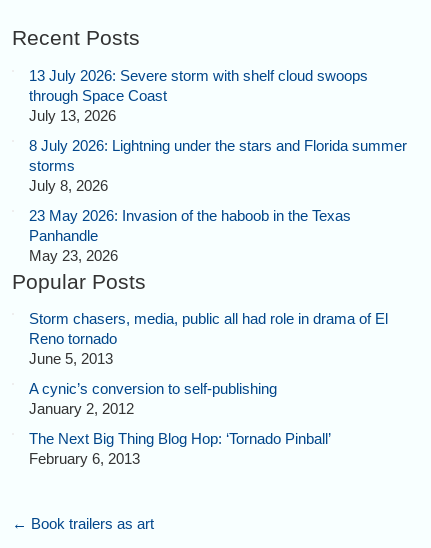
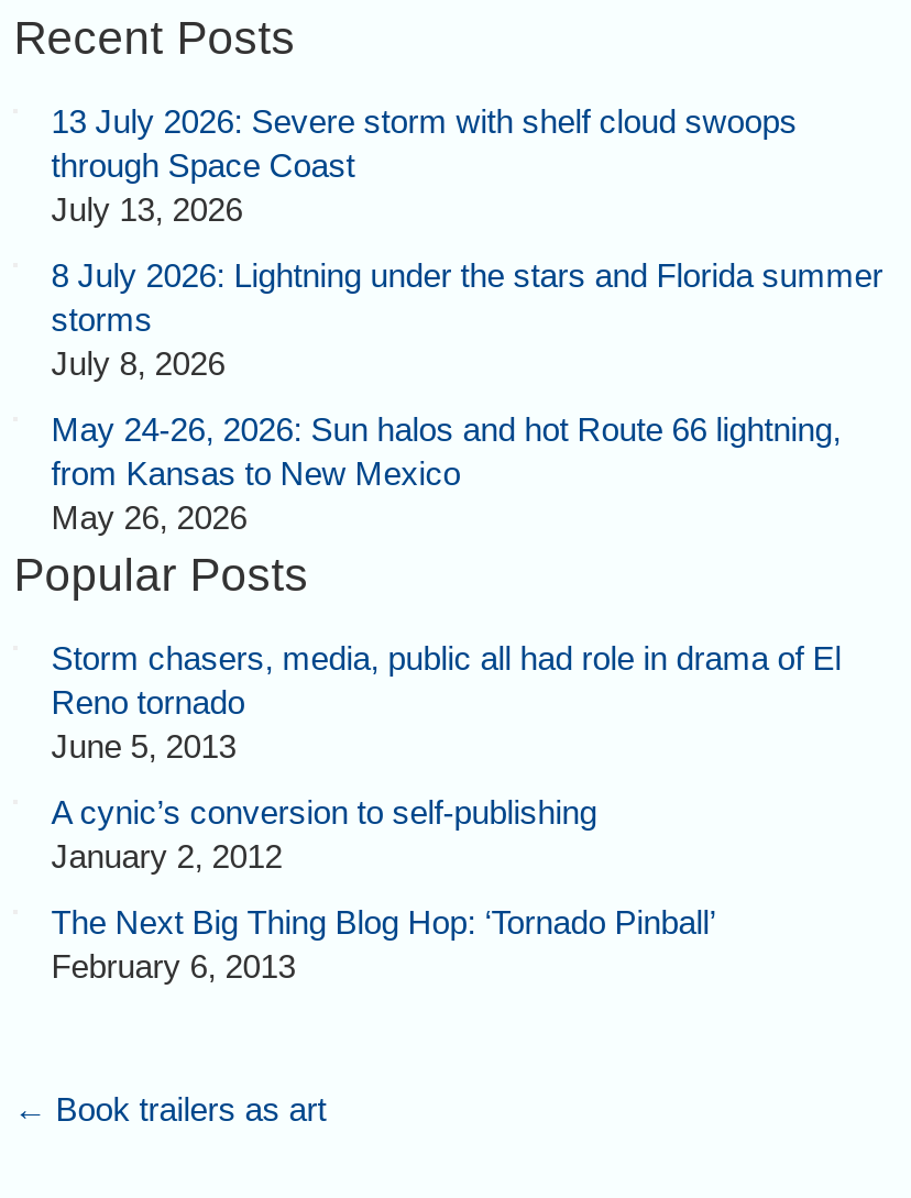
- 23 May 2026: Invasion of the haboob in the Texas
- Panhandle
- May 23, 2026
+ May 24-26, 2026: Sun halos and hot Route 66 lightning,
+ from Kansas to New Mexico
+ May 26, 2026
